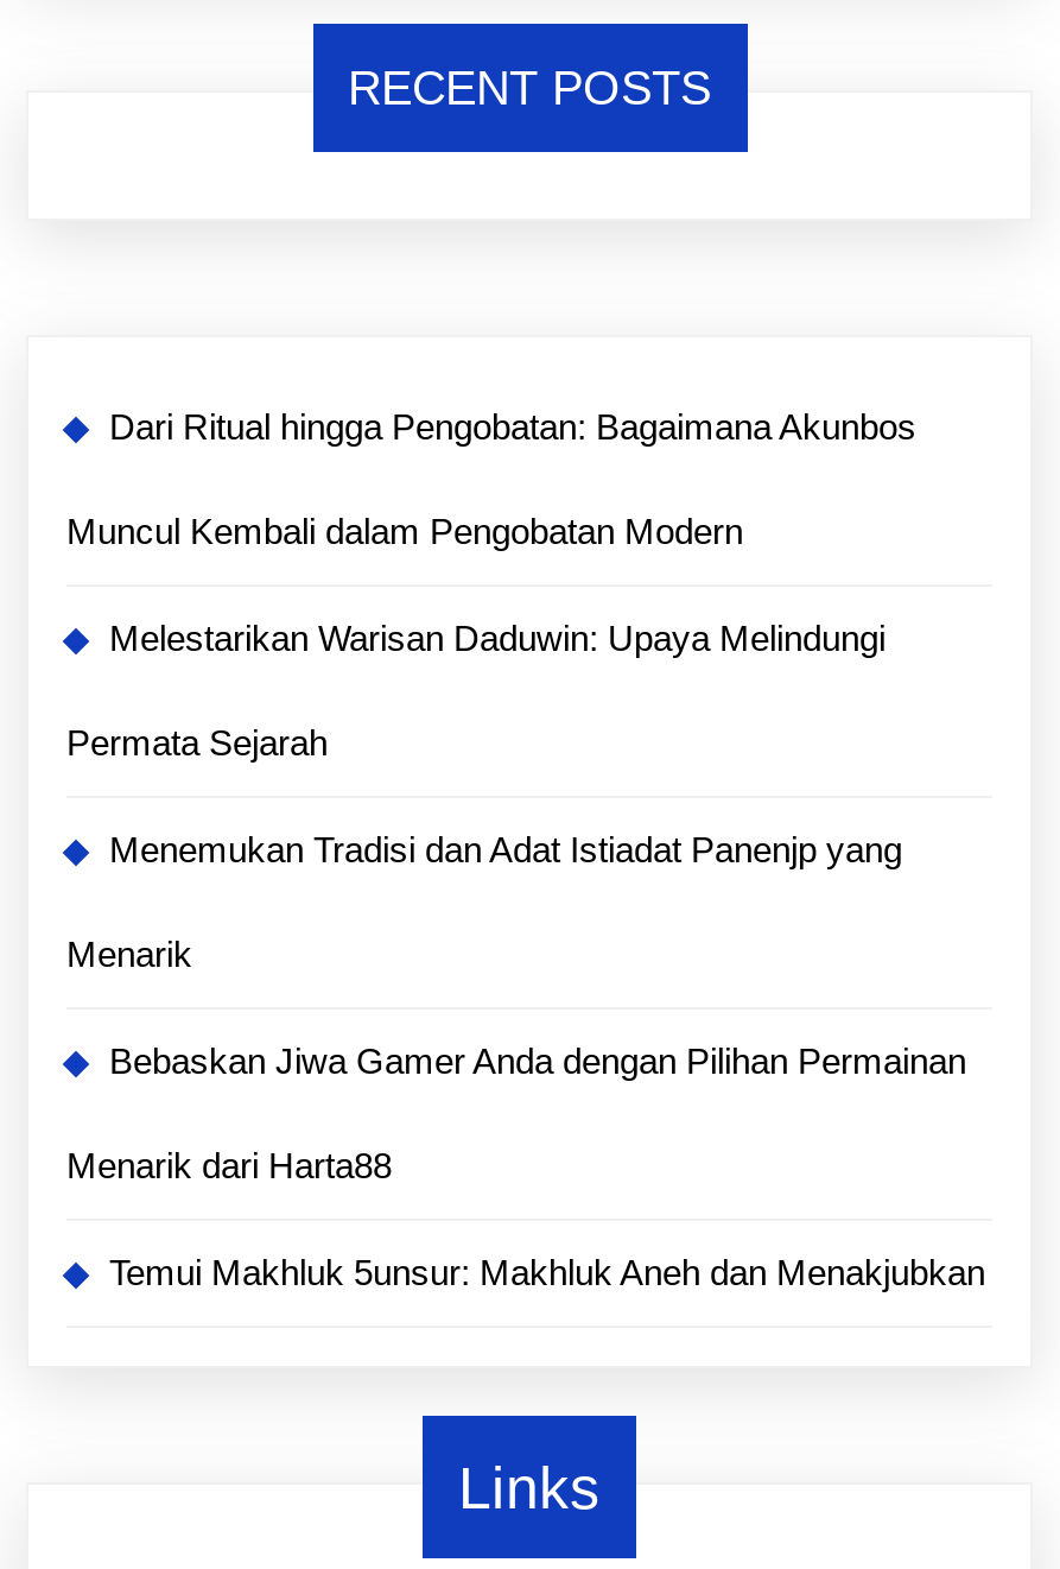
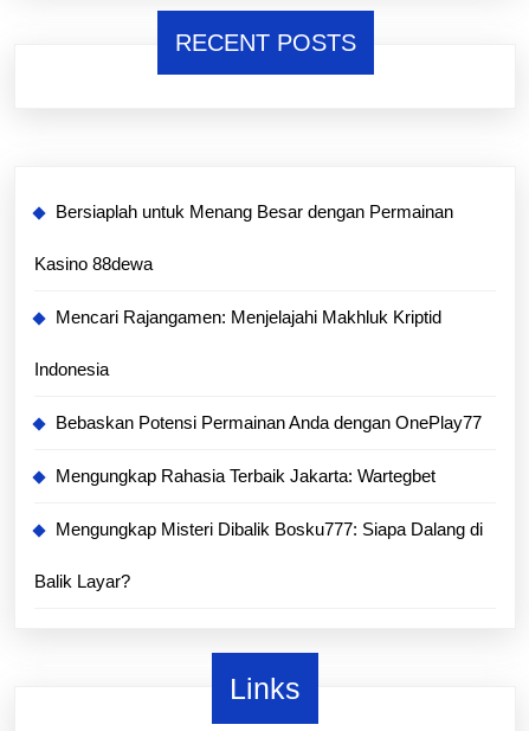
- Dari Ritual hingga Pengobatan: Bagaimana Akunbos
- Muncul Kembali dalam Pengobatan Modern
- Melestarikan Warisan Daduwin: Upaya Melindungi
- Permata Sejarah
- Menemukan Tradisi dan Adat Istiadat Panenjp yang
- Menarik
- Bebaskan Jiwa Gamer Anda dengan Pilihan Permainan
- Menarik dari Harta88
- Temui Makhluk 5unsur: Makhluk Aneh dan Menakjubkan
+ Bersiaplah untuk Menang Besar dengan Permainan
+ Kasino 88dewa
+ Mencari Rajangamen: Menjelajahi Makhluk Kriptid
+ Indonesia
+ Bebaskan Potensi Permainan Anda dengan OnePlay77
+ Mengungkap Rahasia Terbaik Jakarta: Wartegbet
+ Mengungkap Misteri Dibalik Bosku777: Siapa Dalang di
+ Balik Layar?
